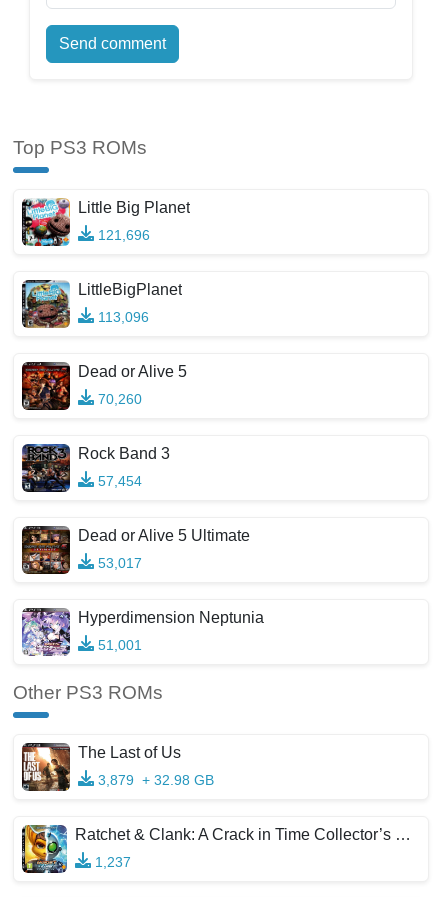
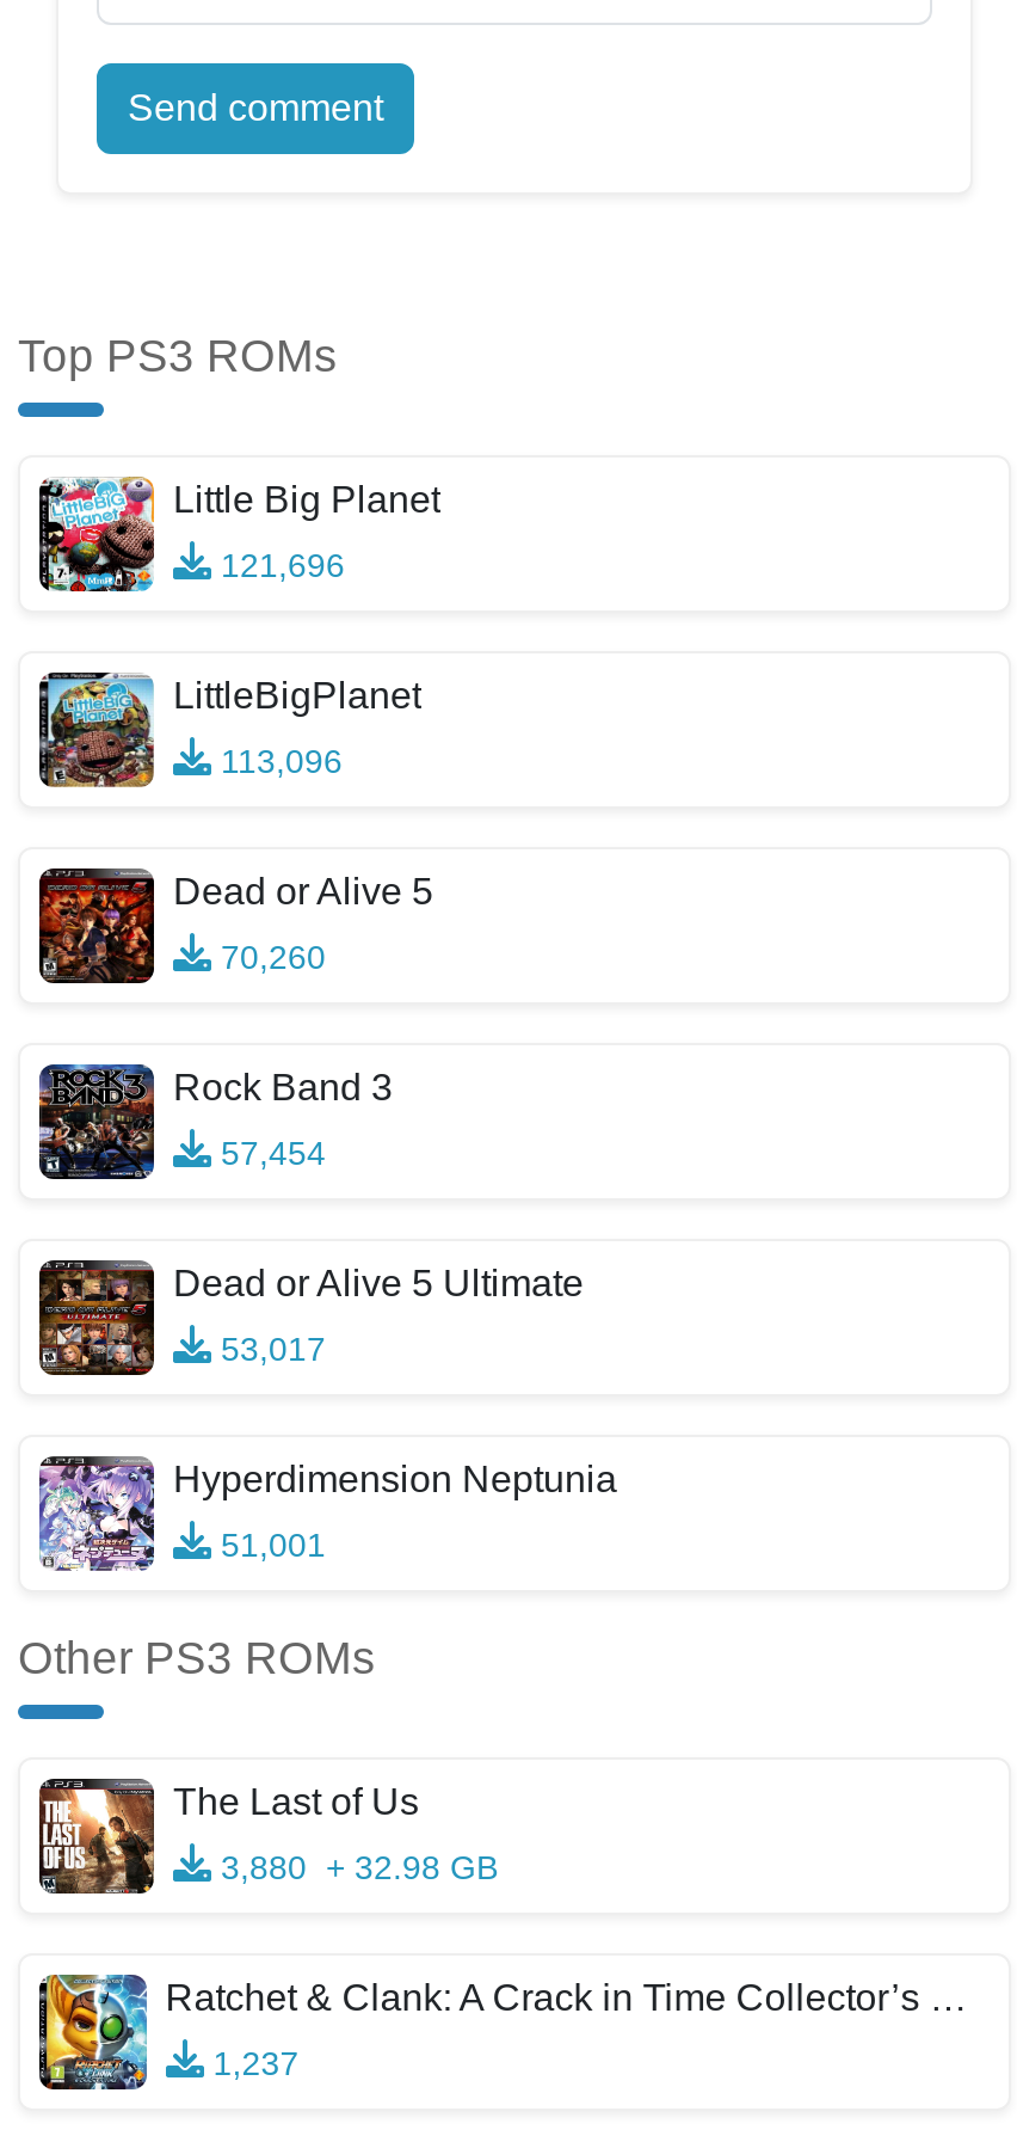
- 3,879 + 32.98 GB
+ 3,880 + 32.98 GB
